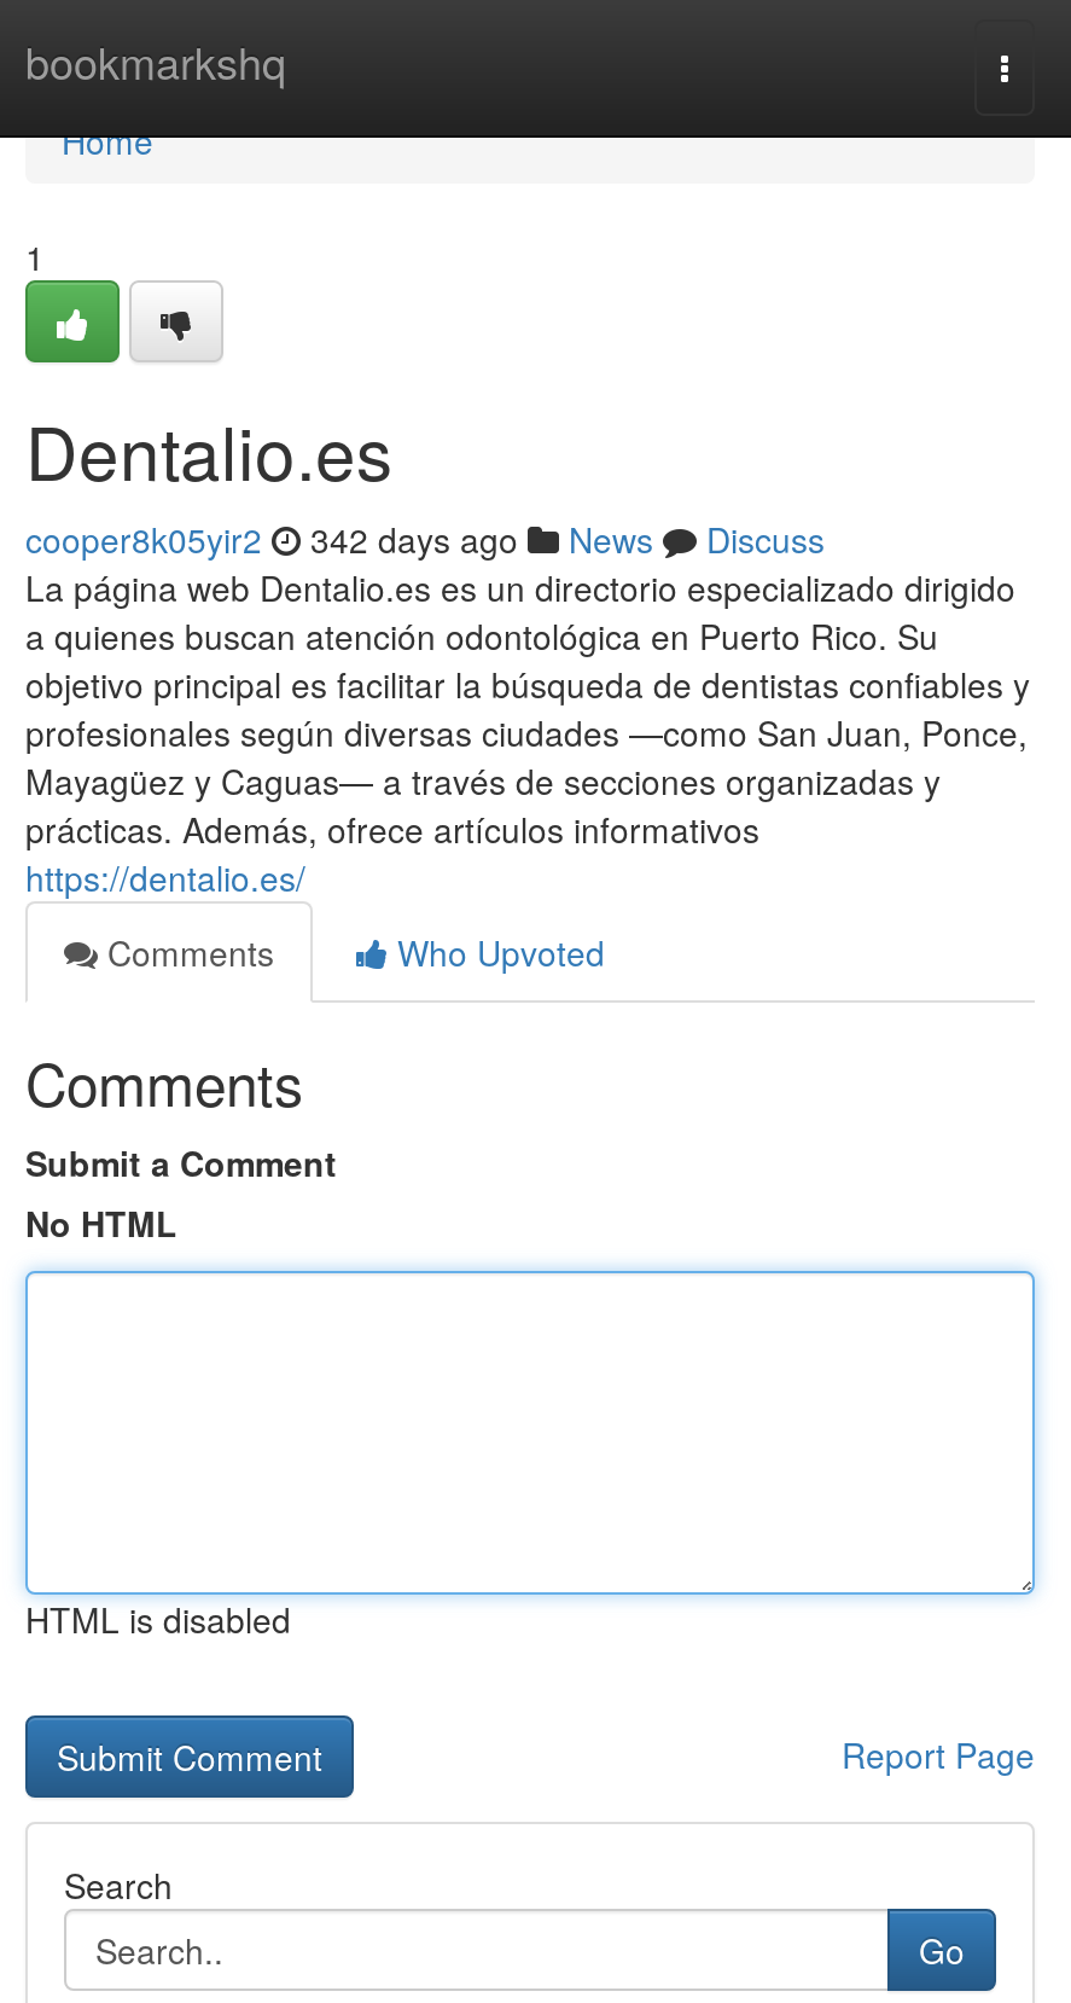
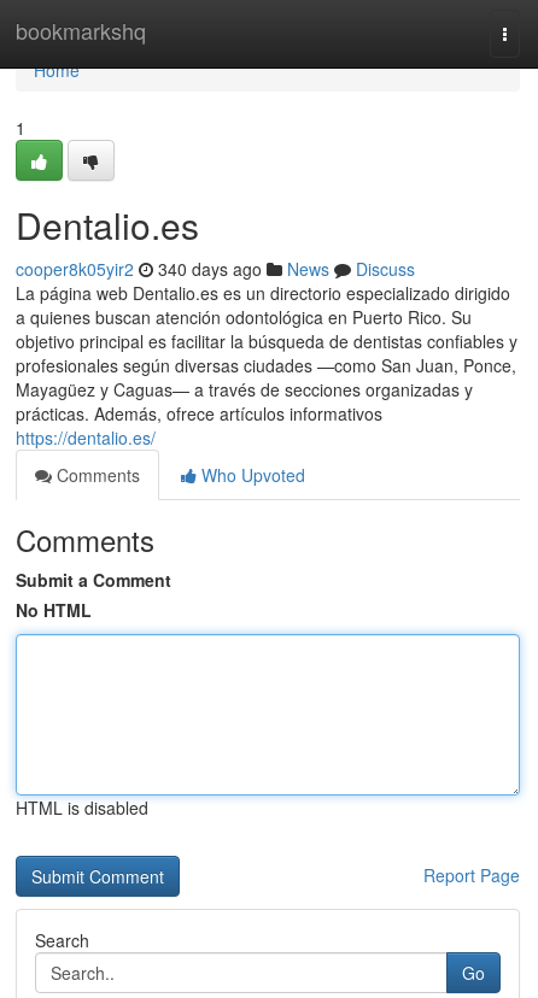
- cooper8k05yir2 342 days ago News Discuss
+ cooper8k05yir2 340 days ago News Discuss
